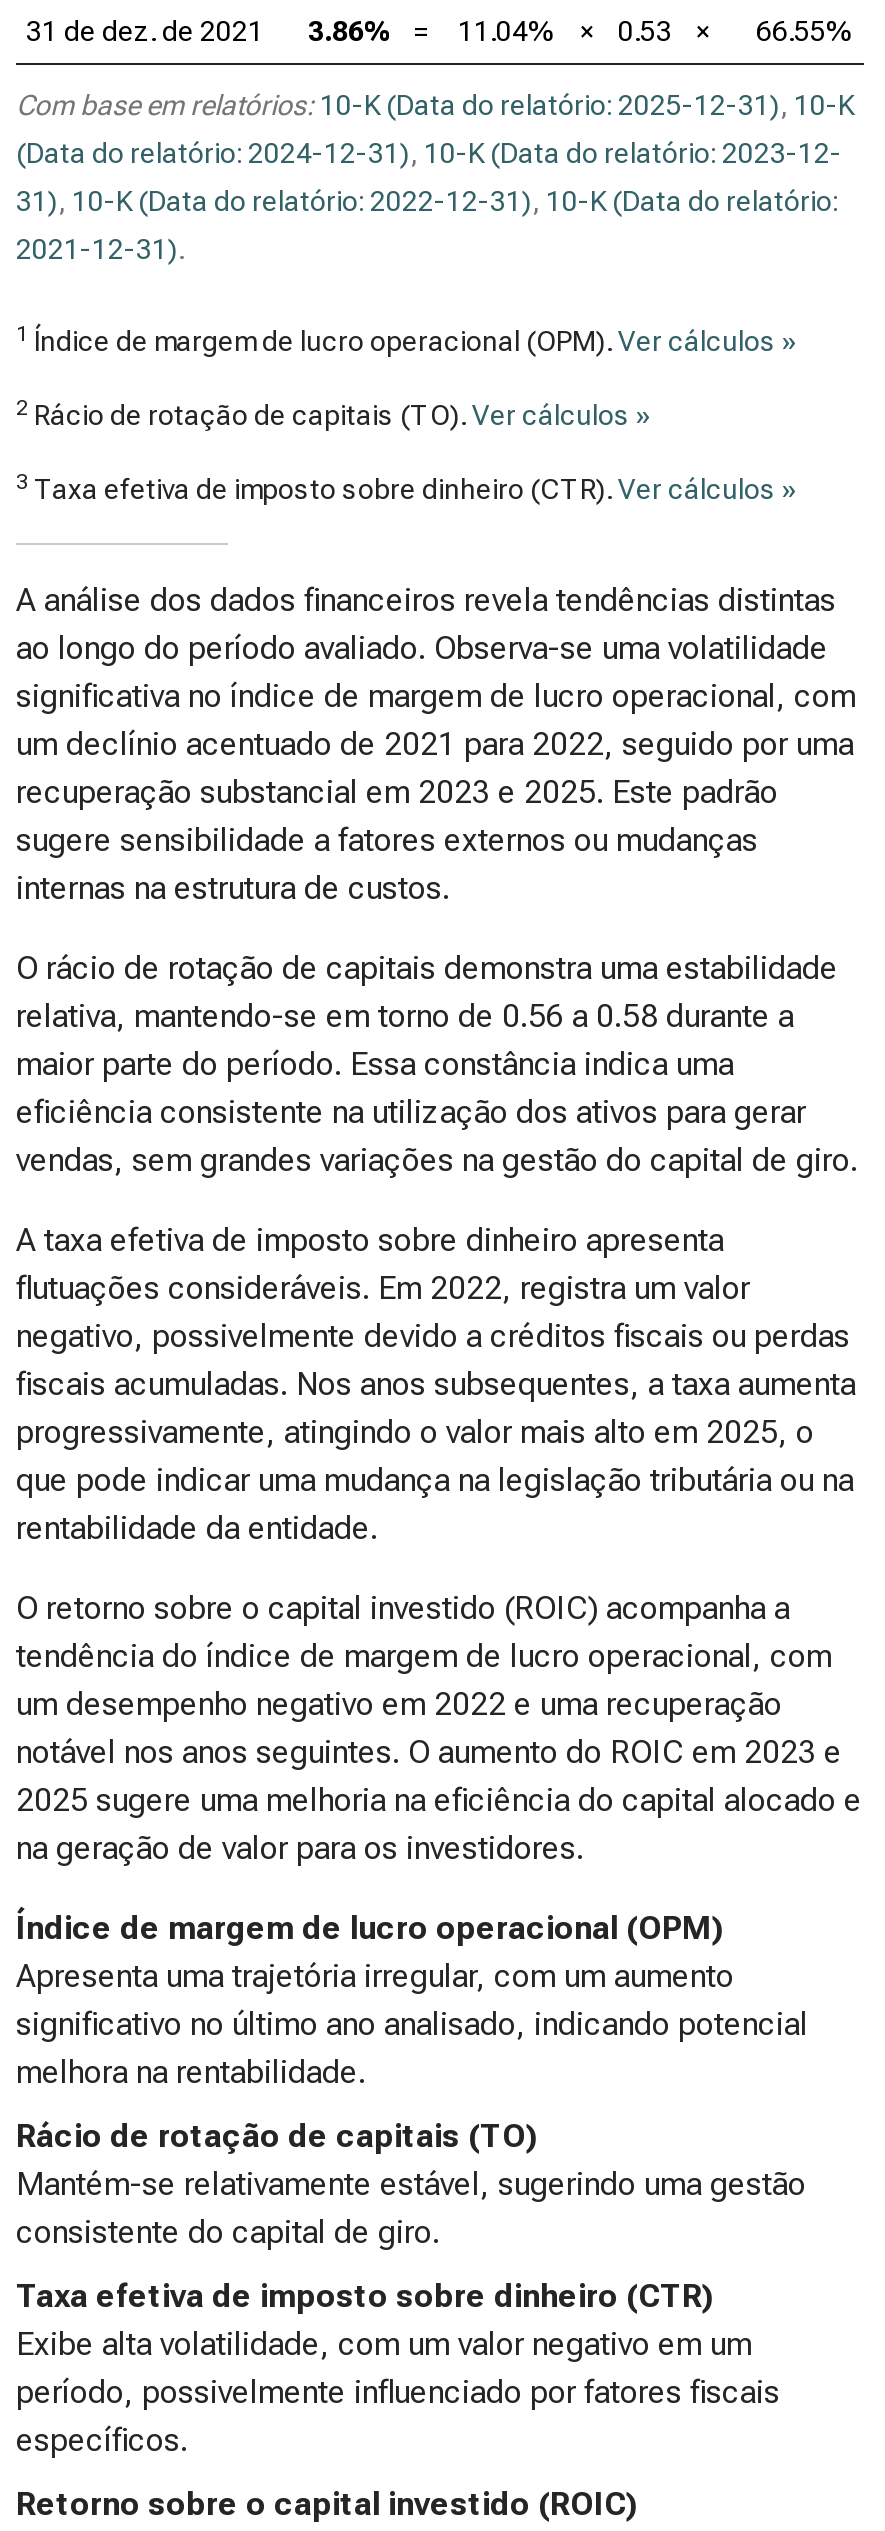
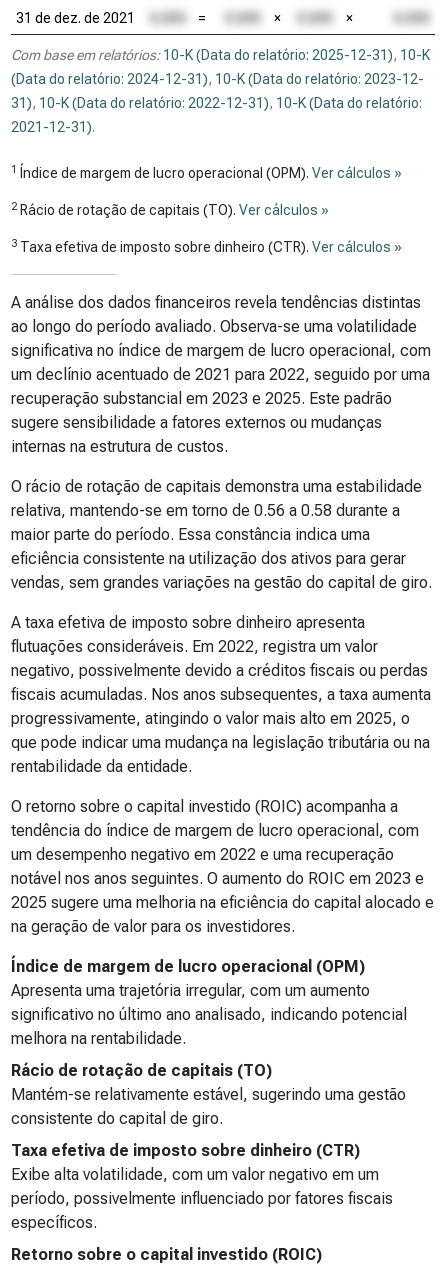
- 3.86%

- 11.04%

- 0.53

- 66.55%
